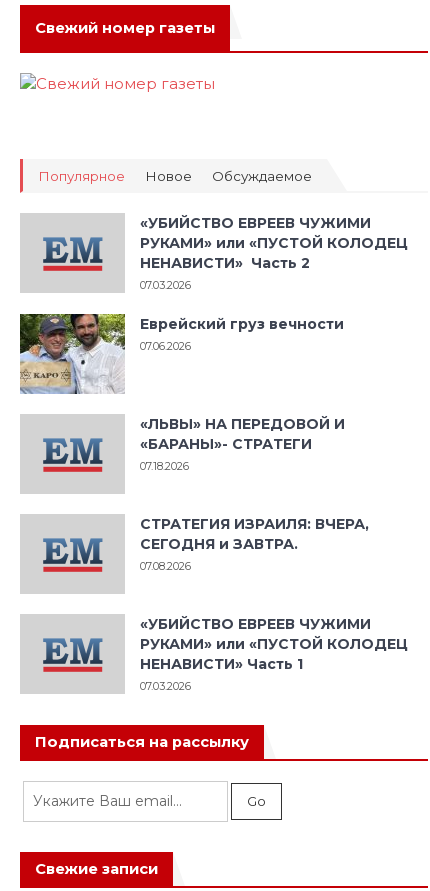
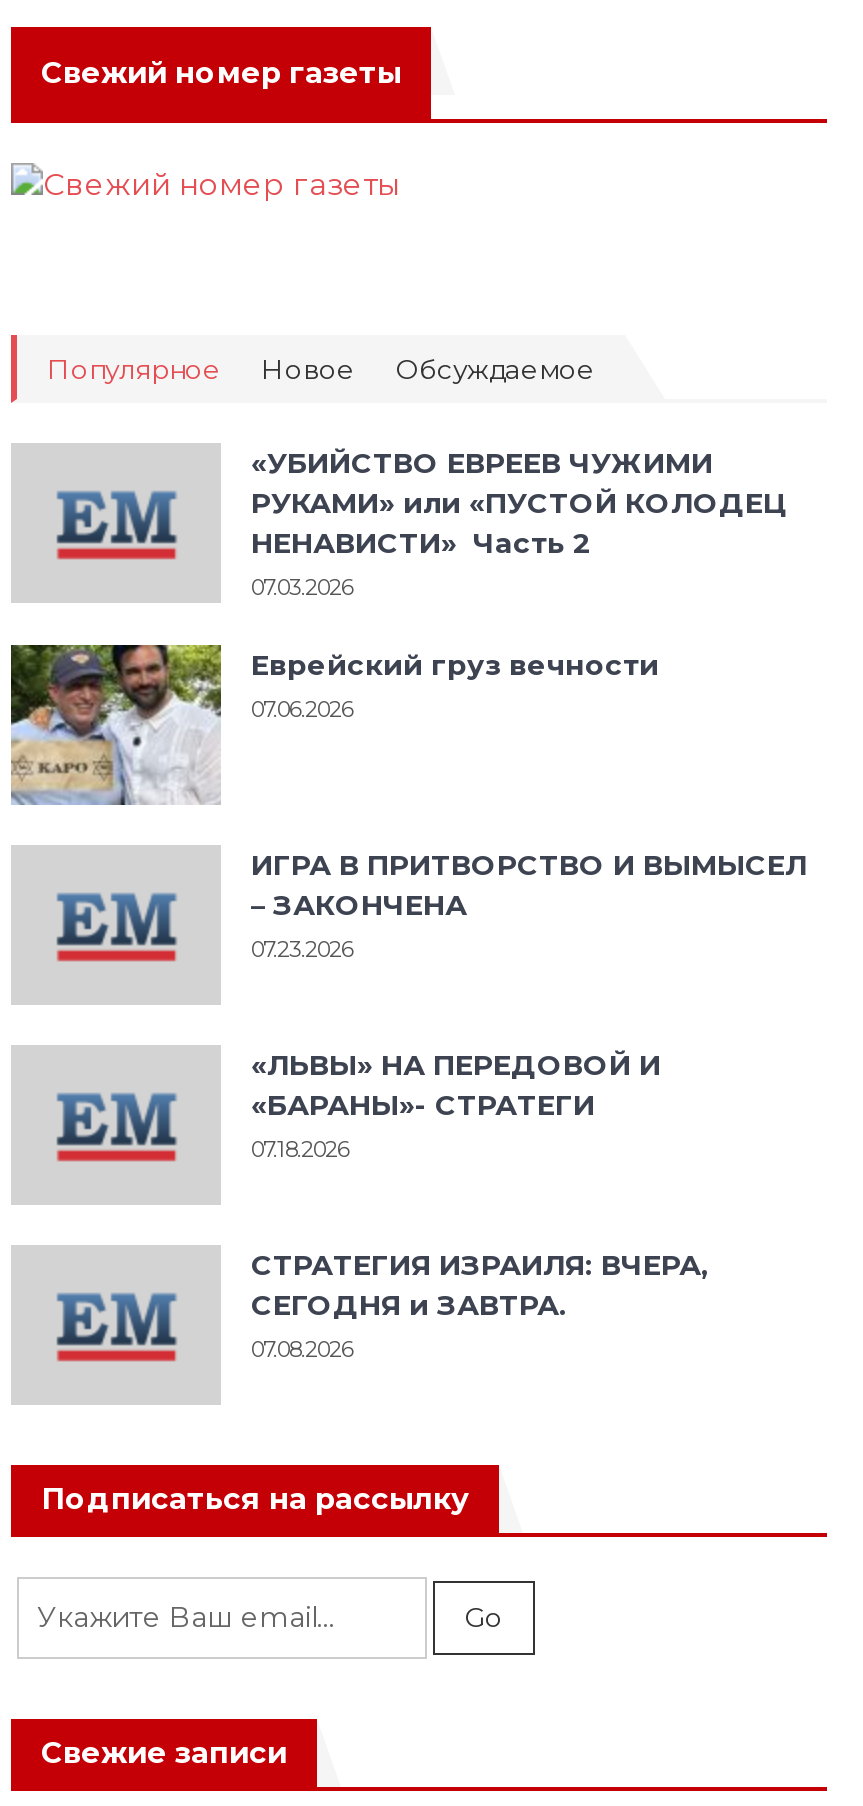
+ ИГРА В ПРИТВОРСТВО И ВЫМЫСЕЛ
+ – ЗАКОНЧЕНА
+ 07.23.2026

moved down: «ЛЬВЫ» НА ПЕРЕДОВОЙ И | «БАРАНЫ»- СТРАТЕГИ | 07.18.2026 | СТРАТЕГИЯ ИЗРАИЛЯ: ВЧЕРА, | СЕГОДНЯ и ЗАВТРА. | 07.08.2026

- «УБИЙСТВО ЕВРЕЕВ ЧУЖИМИ
- РУКАМИ» или «ПУСТОЙ КОЛОДЕЦ
- НЕНАВИСТИ» Часть 1
- 07.03.2026
